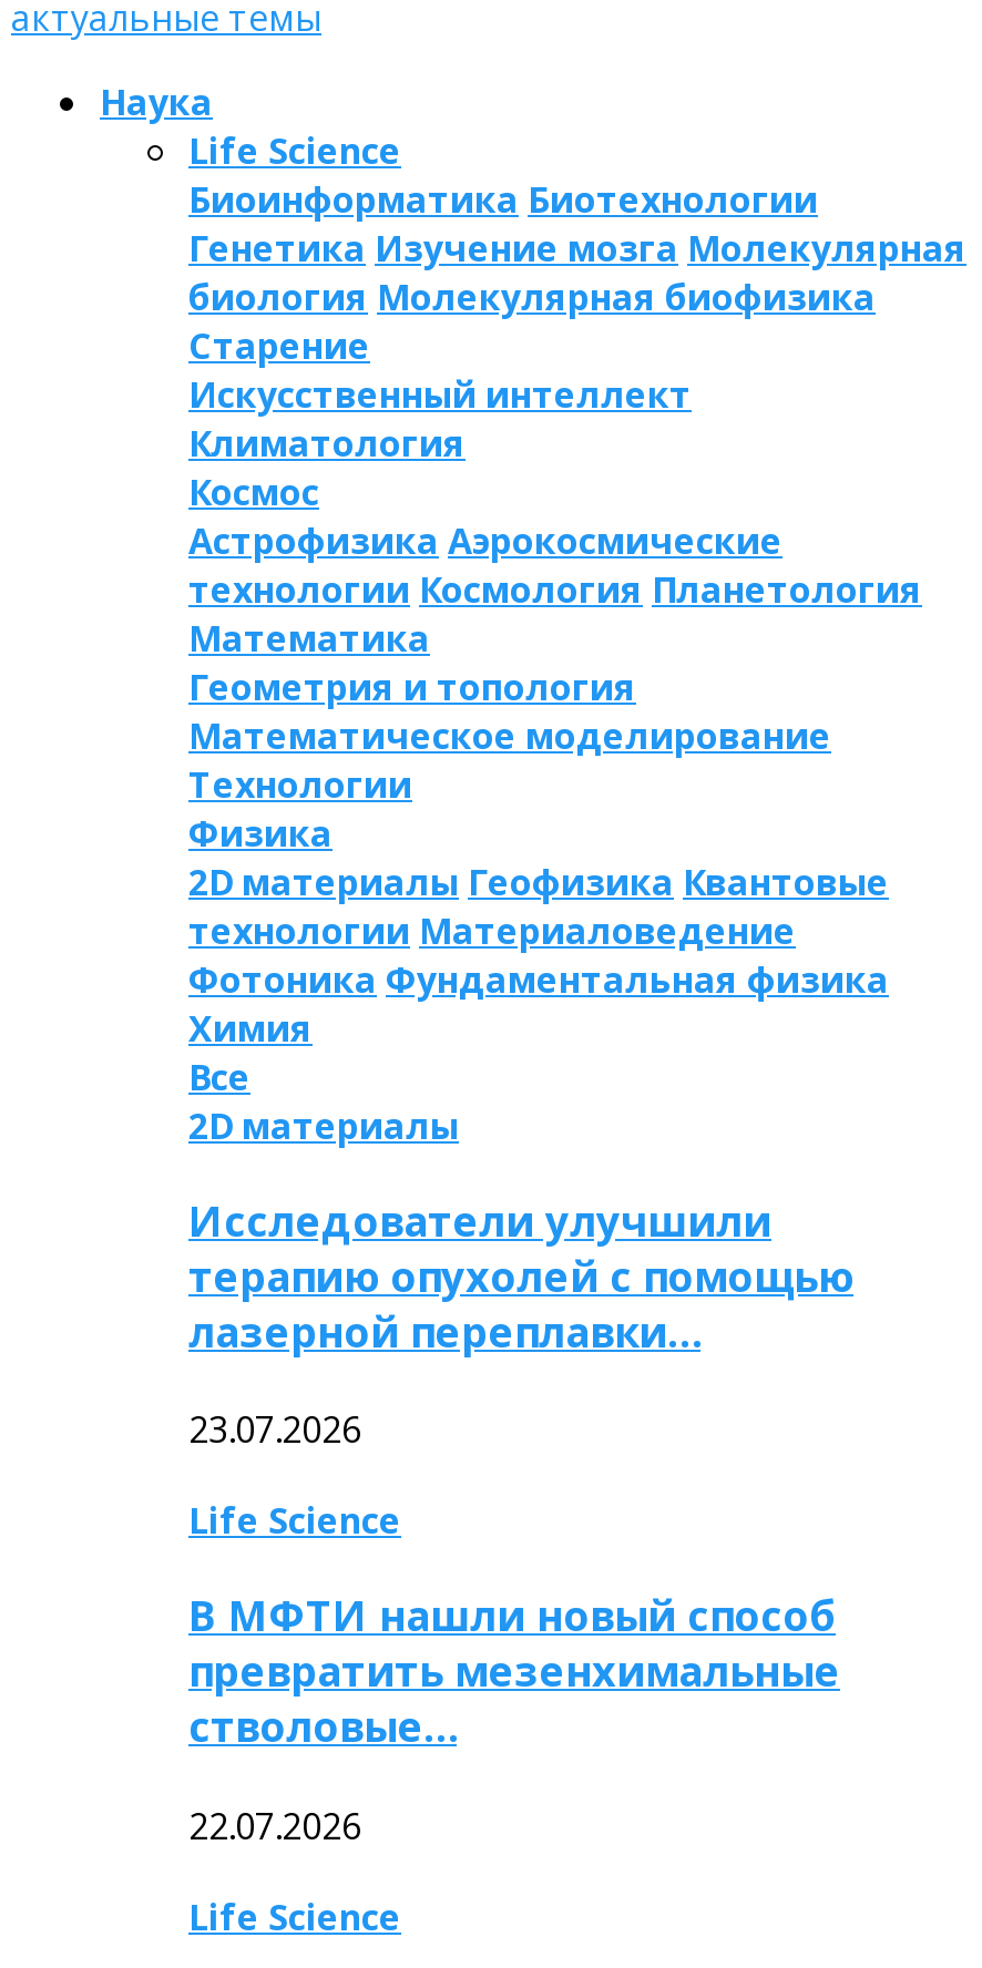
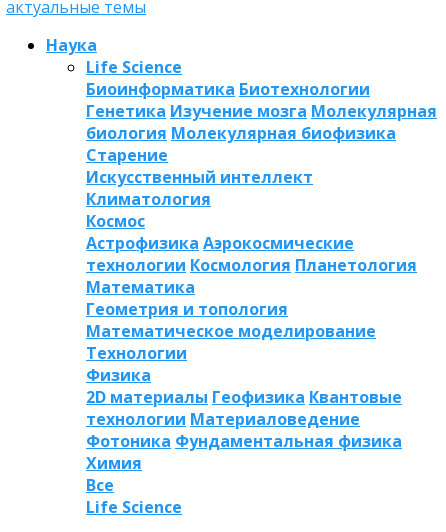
- 2D материалы
- Исследователи улучшили
- терапию опухолей с помощью
- лазерной переплавки…
- 23.07.2026
- Life Science
- В МФТИ нашли новый способ
- превратить мезенхимальные
- стволовые…
- 22.07.2026
